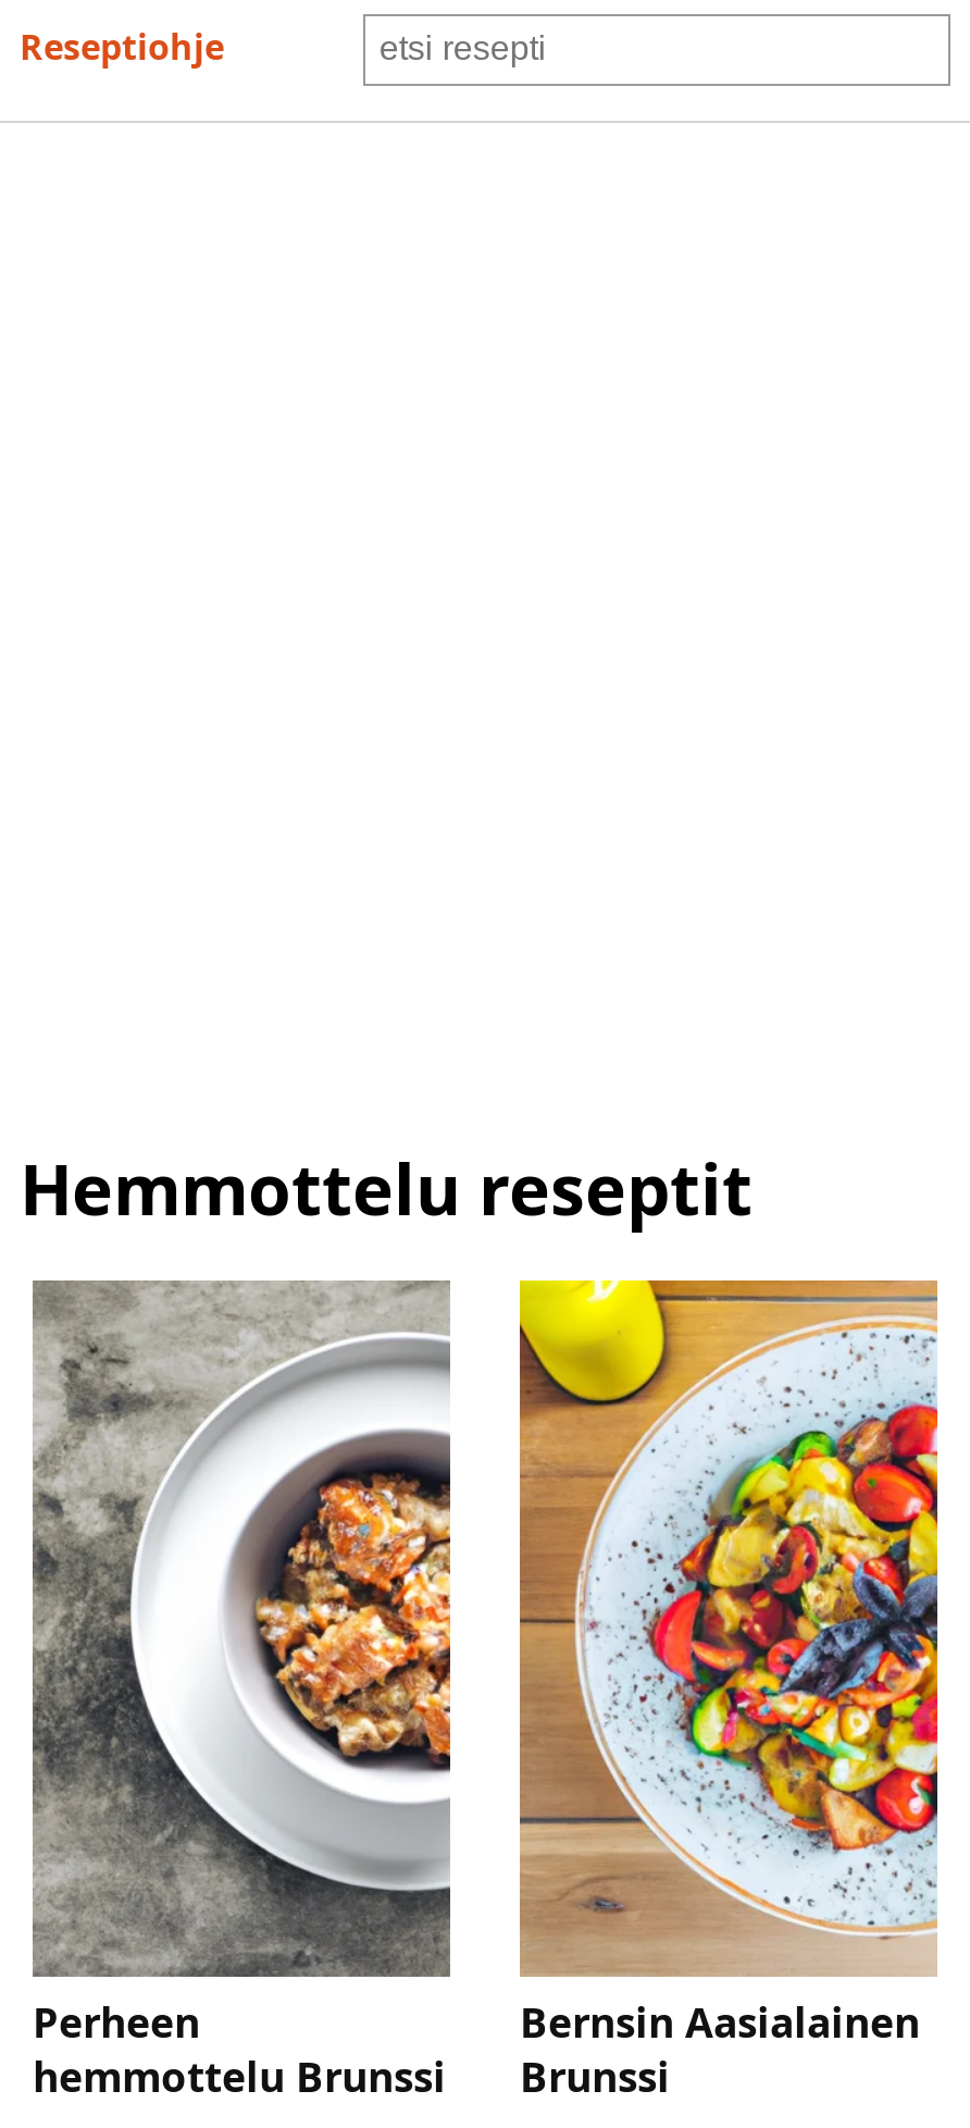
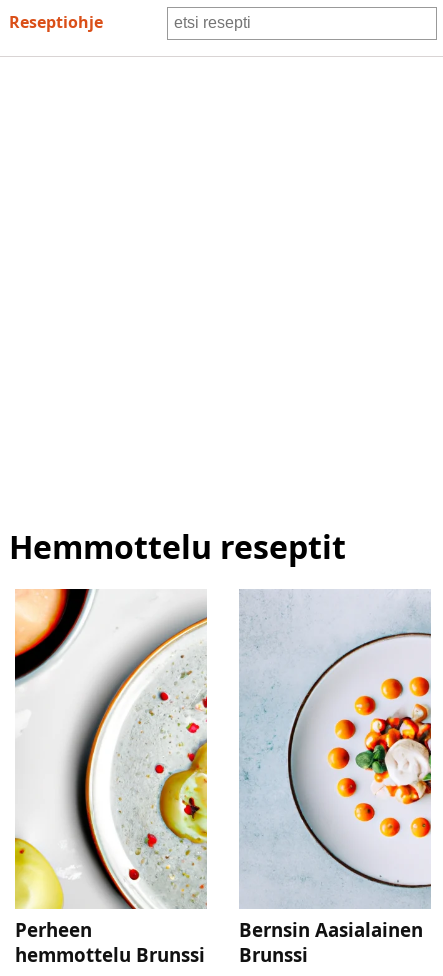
- [image]
+ [image]

- [image]
+ [image]
